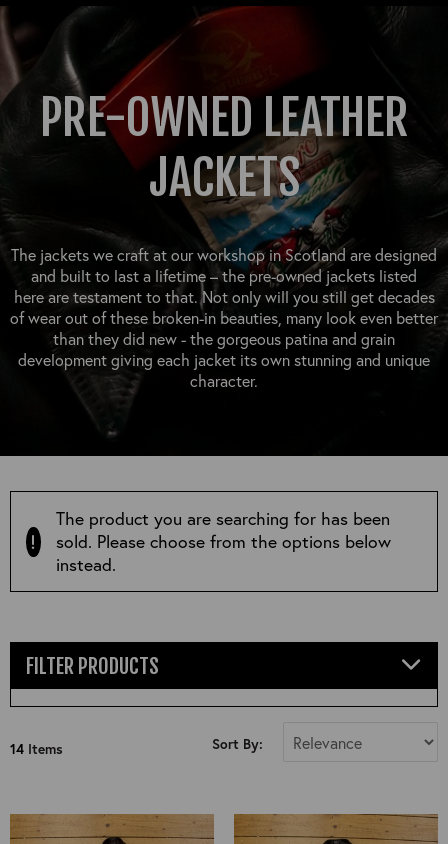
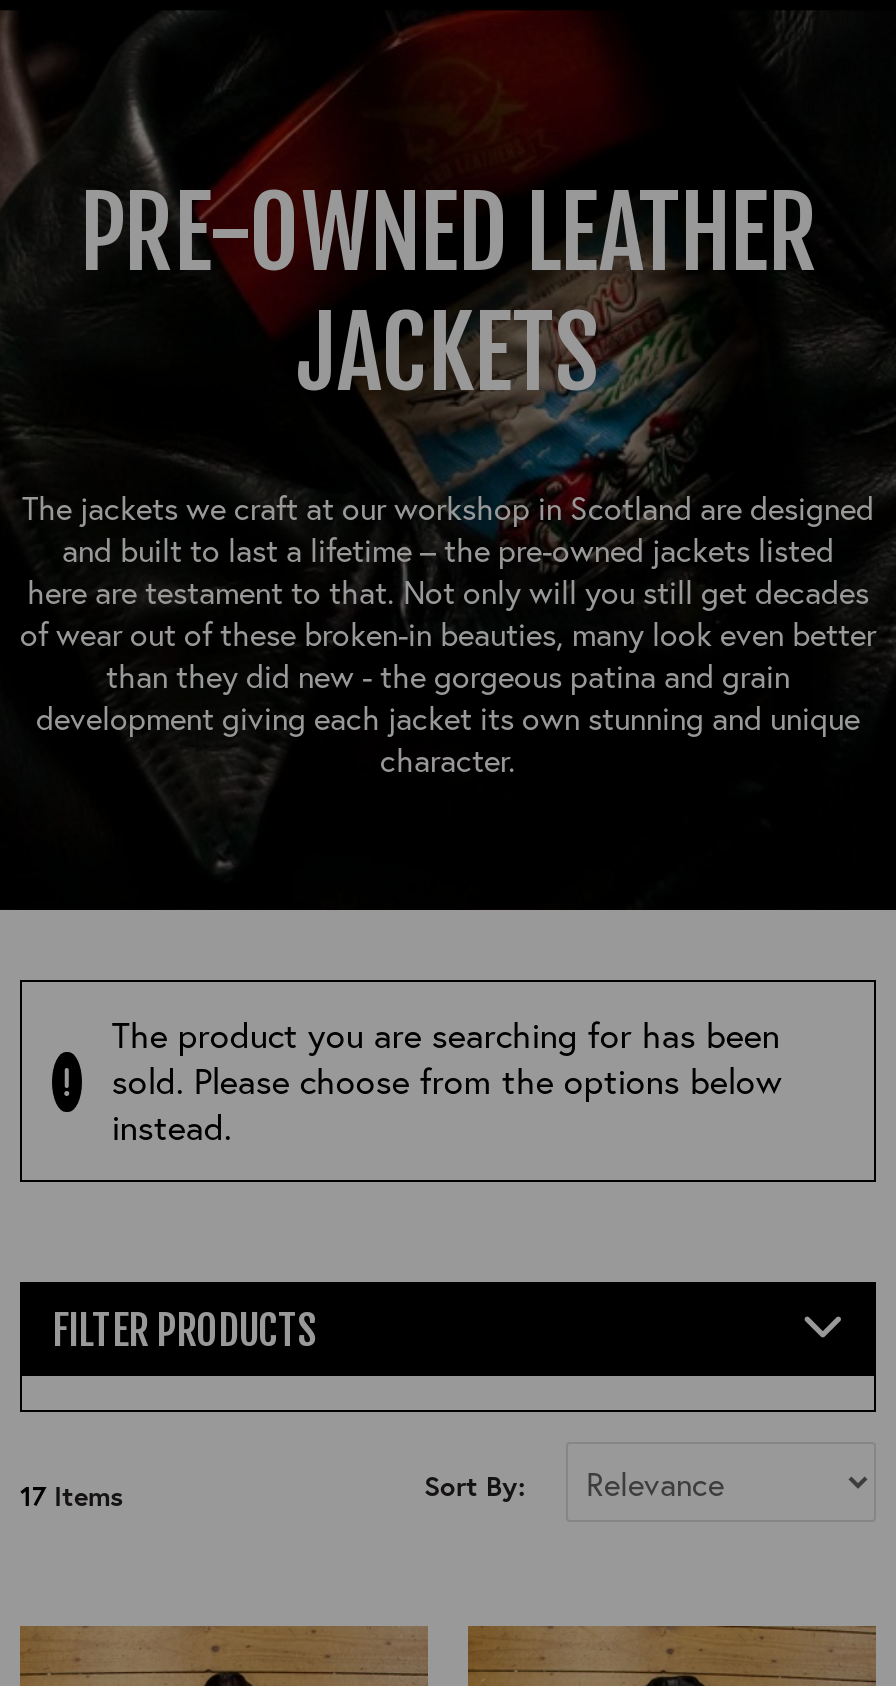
- 14 Items
+ 17 Items
